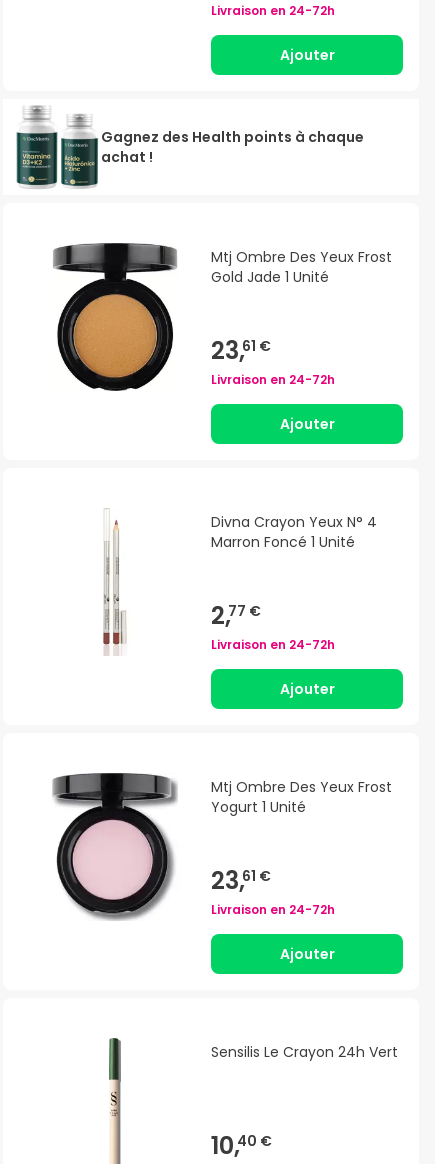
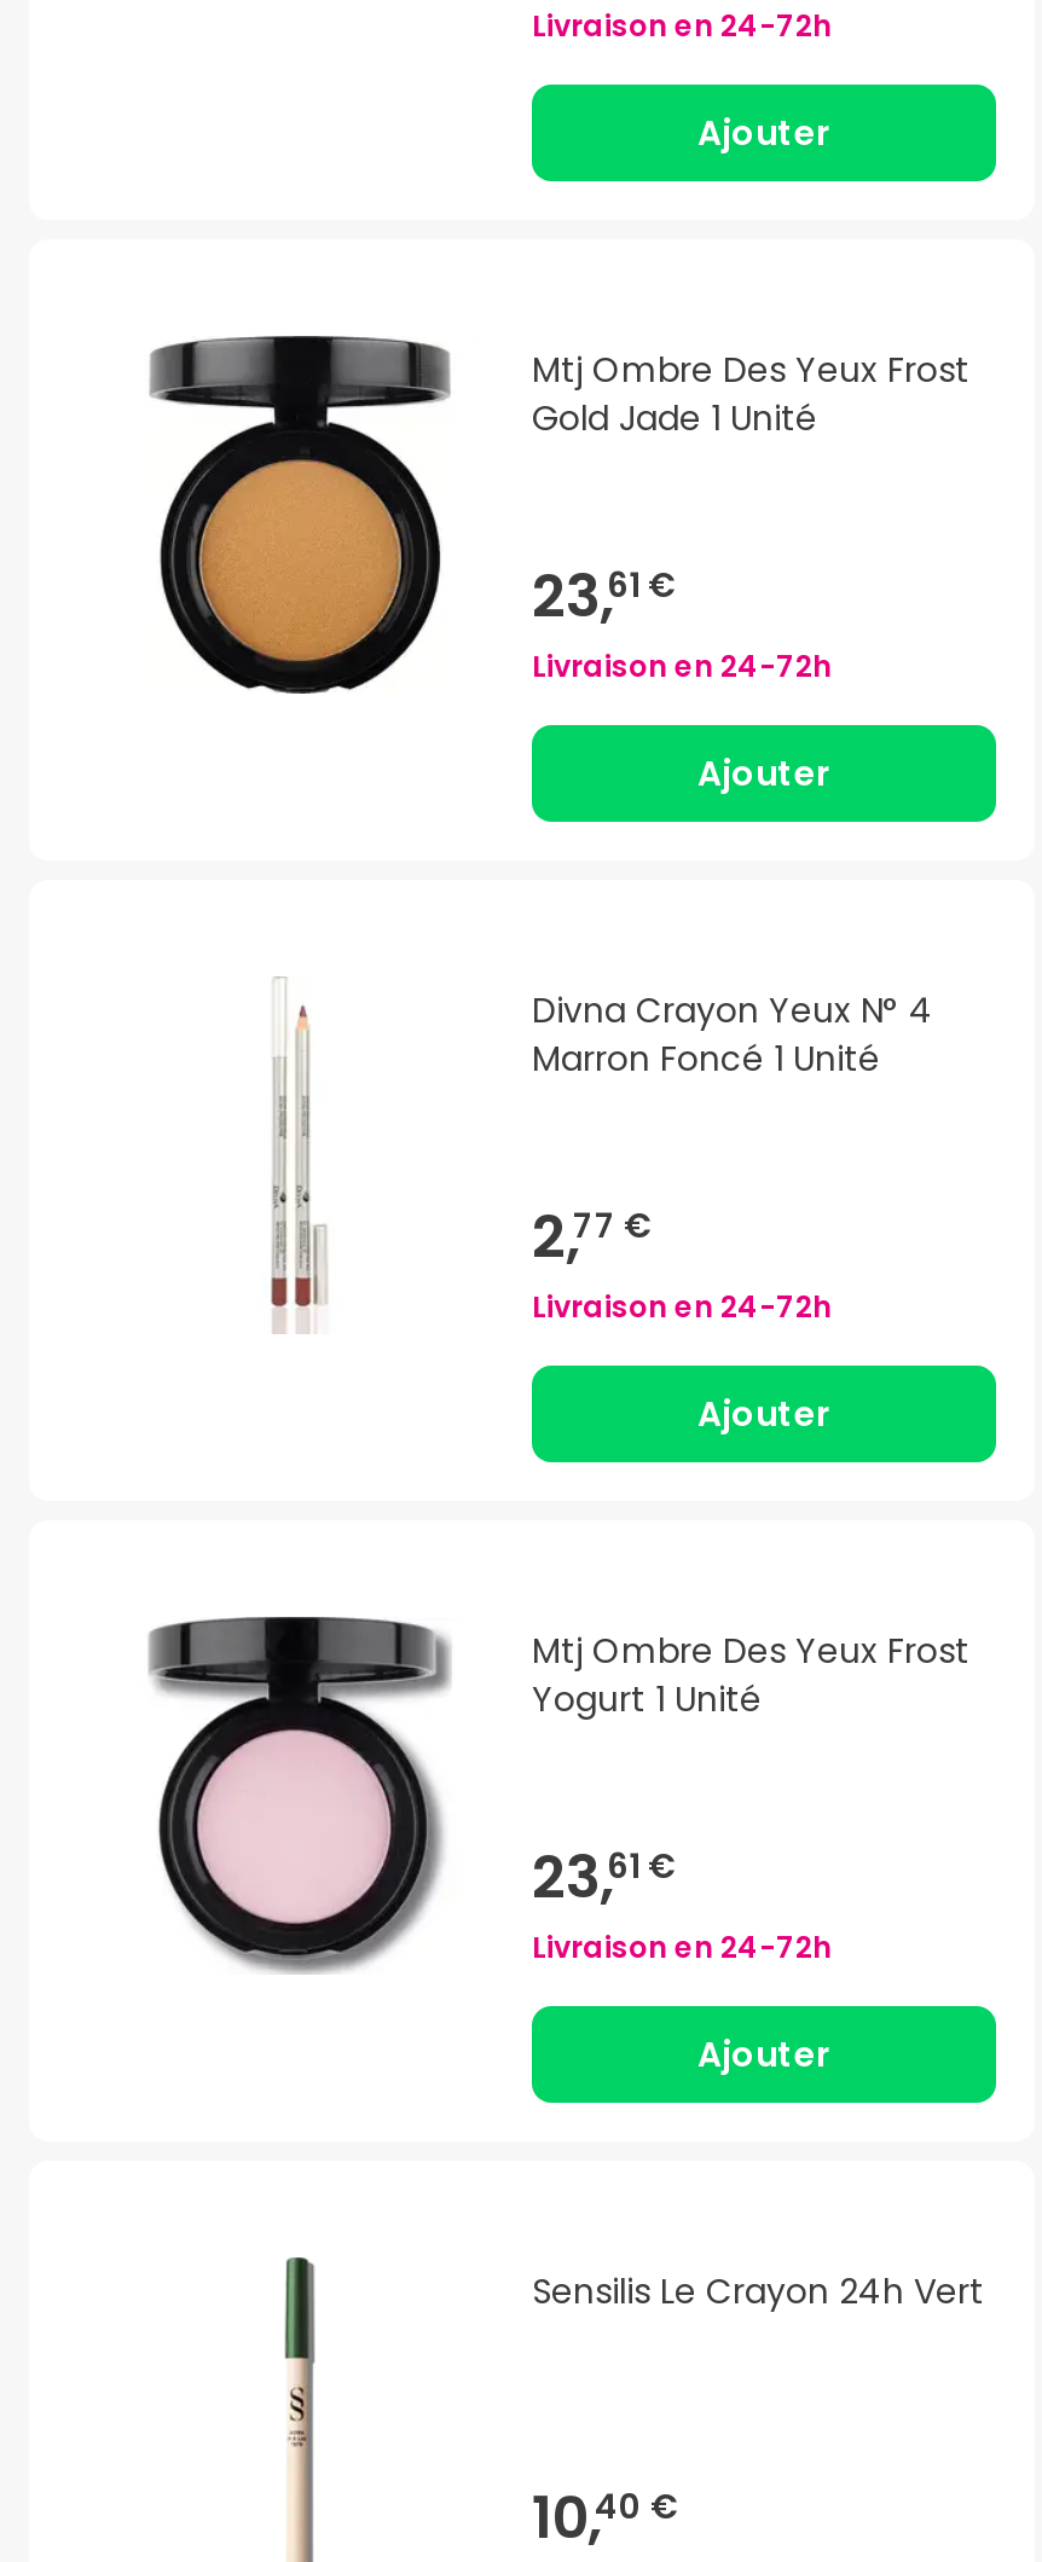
- [image]
- Gagnez des Health points à chaque
- achat !
